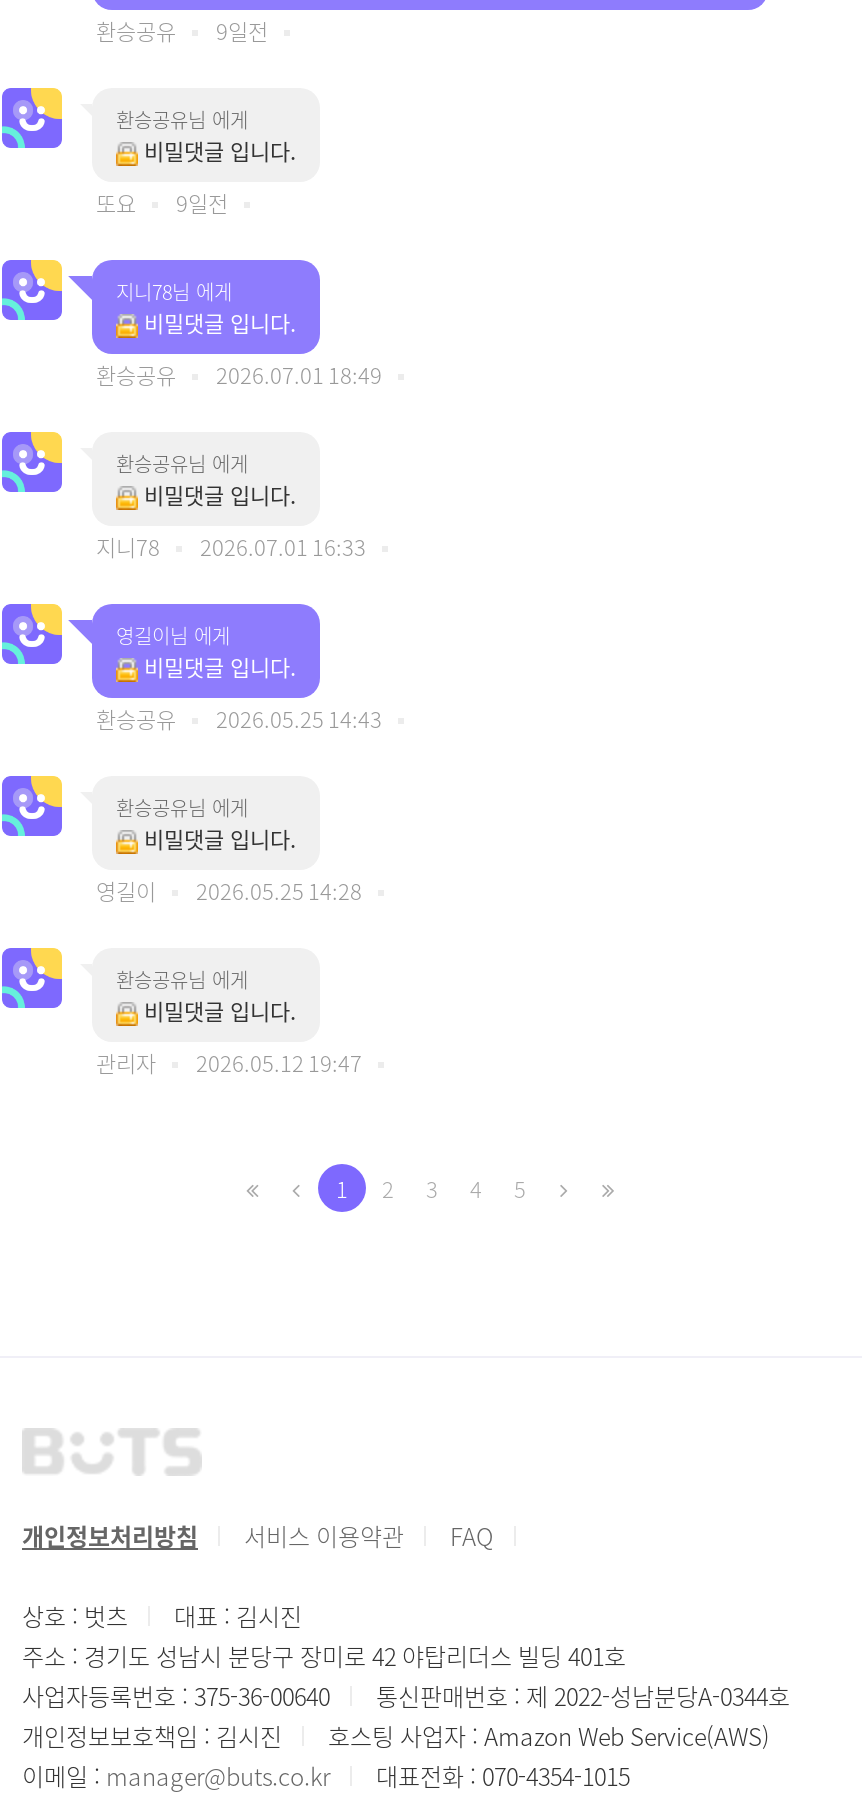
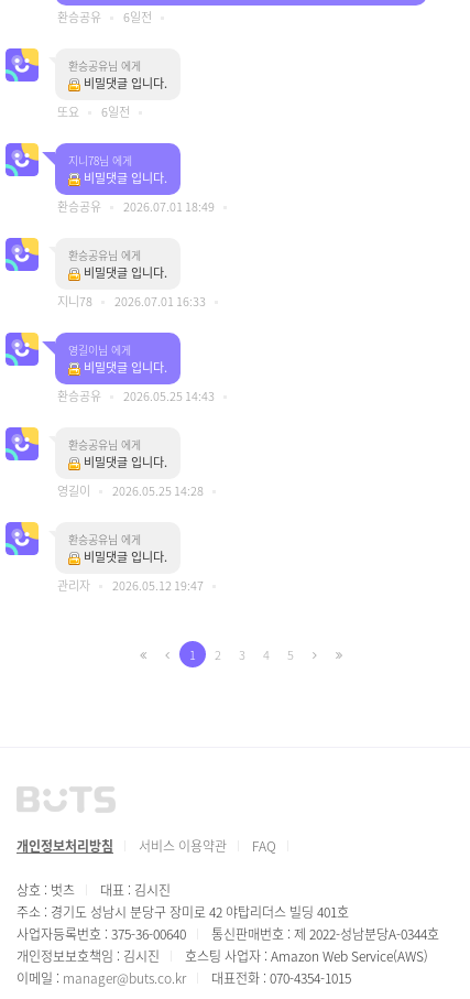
- 환승공유 9일전
+ 환승공유 6일전

- 또요 9일전
+ 또요 6일전
